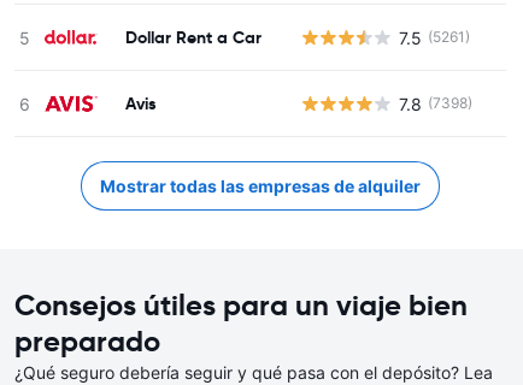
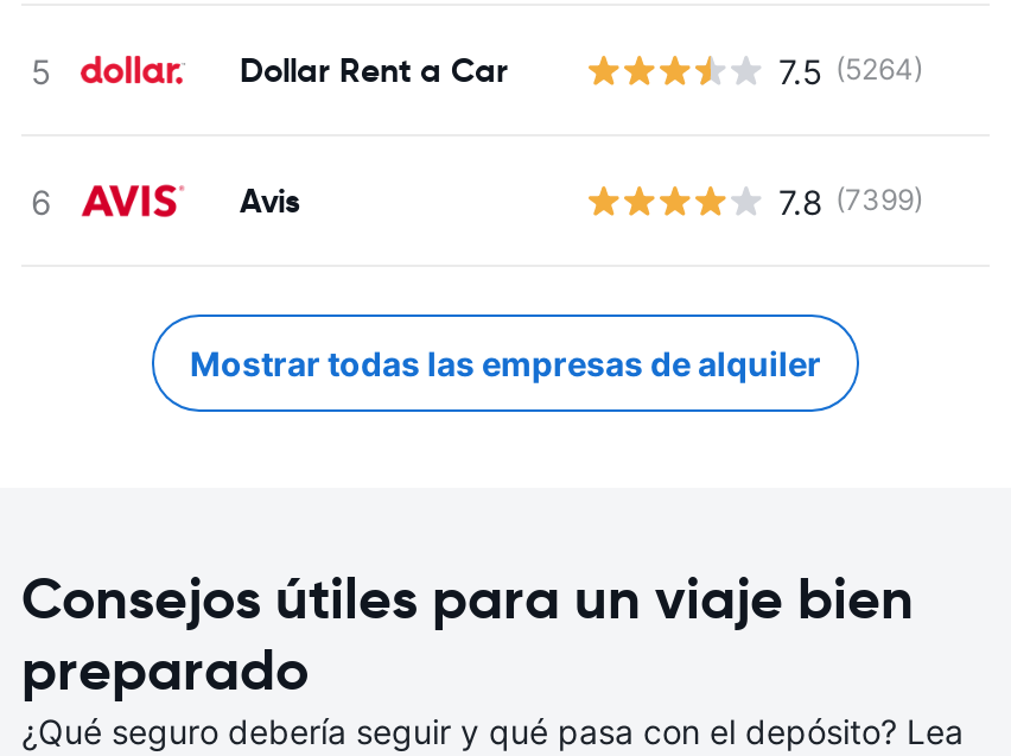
- 7.5 (5261)
+ 7.5 (5264)

- 7.8 (7398)
+ 7.8 (7399)
